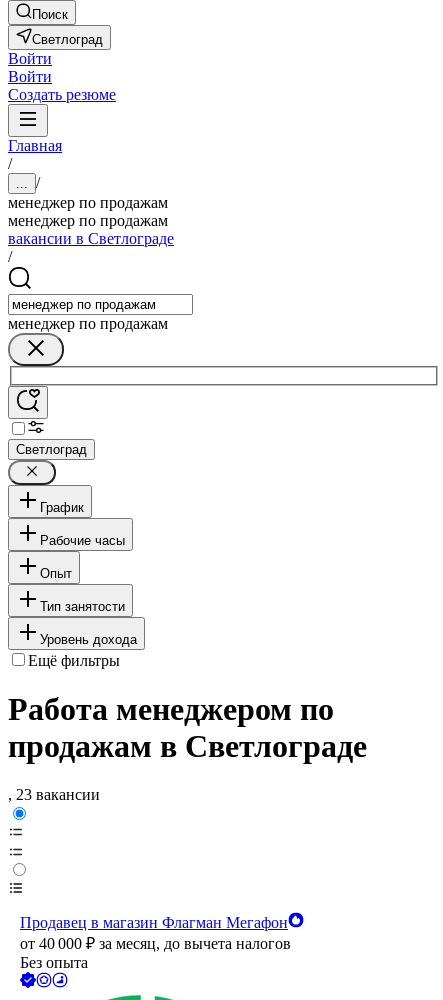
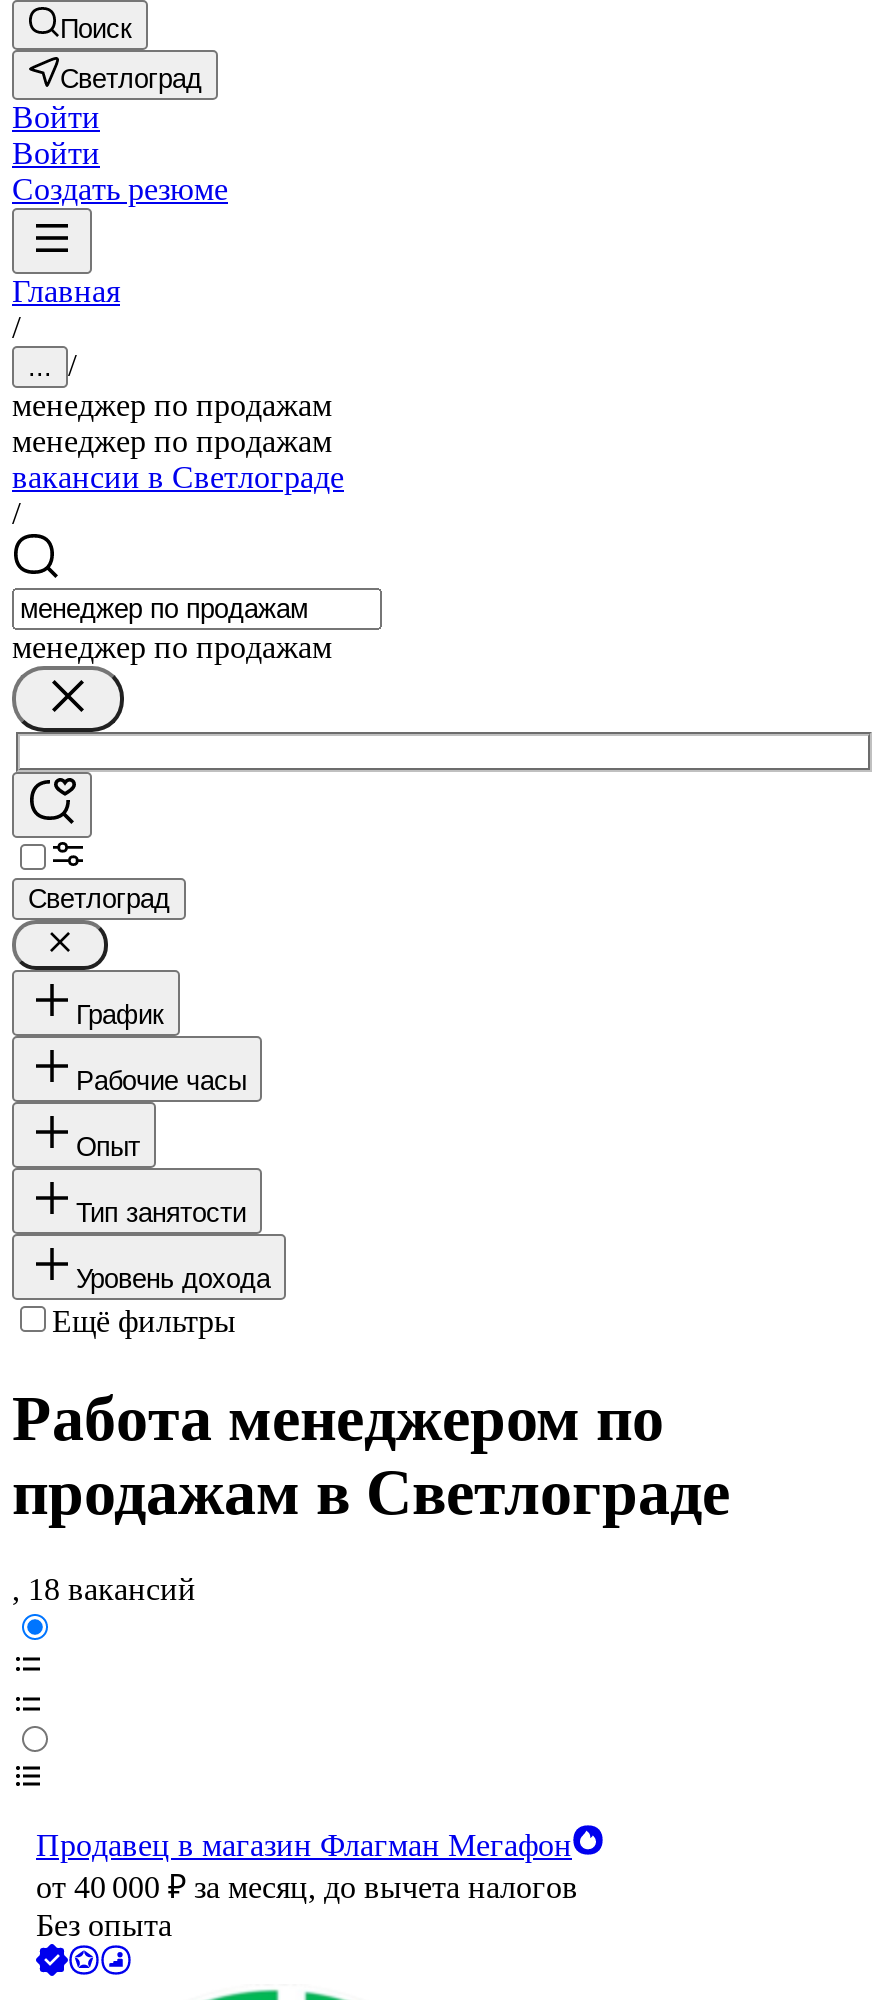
- , 23 вакансии
+ , 18 вакансий
